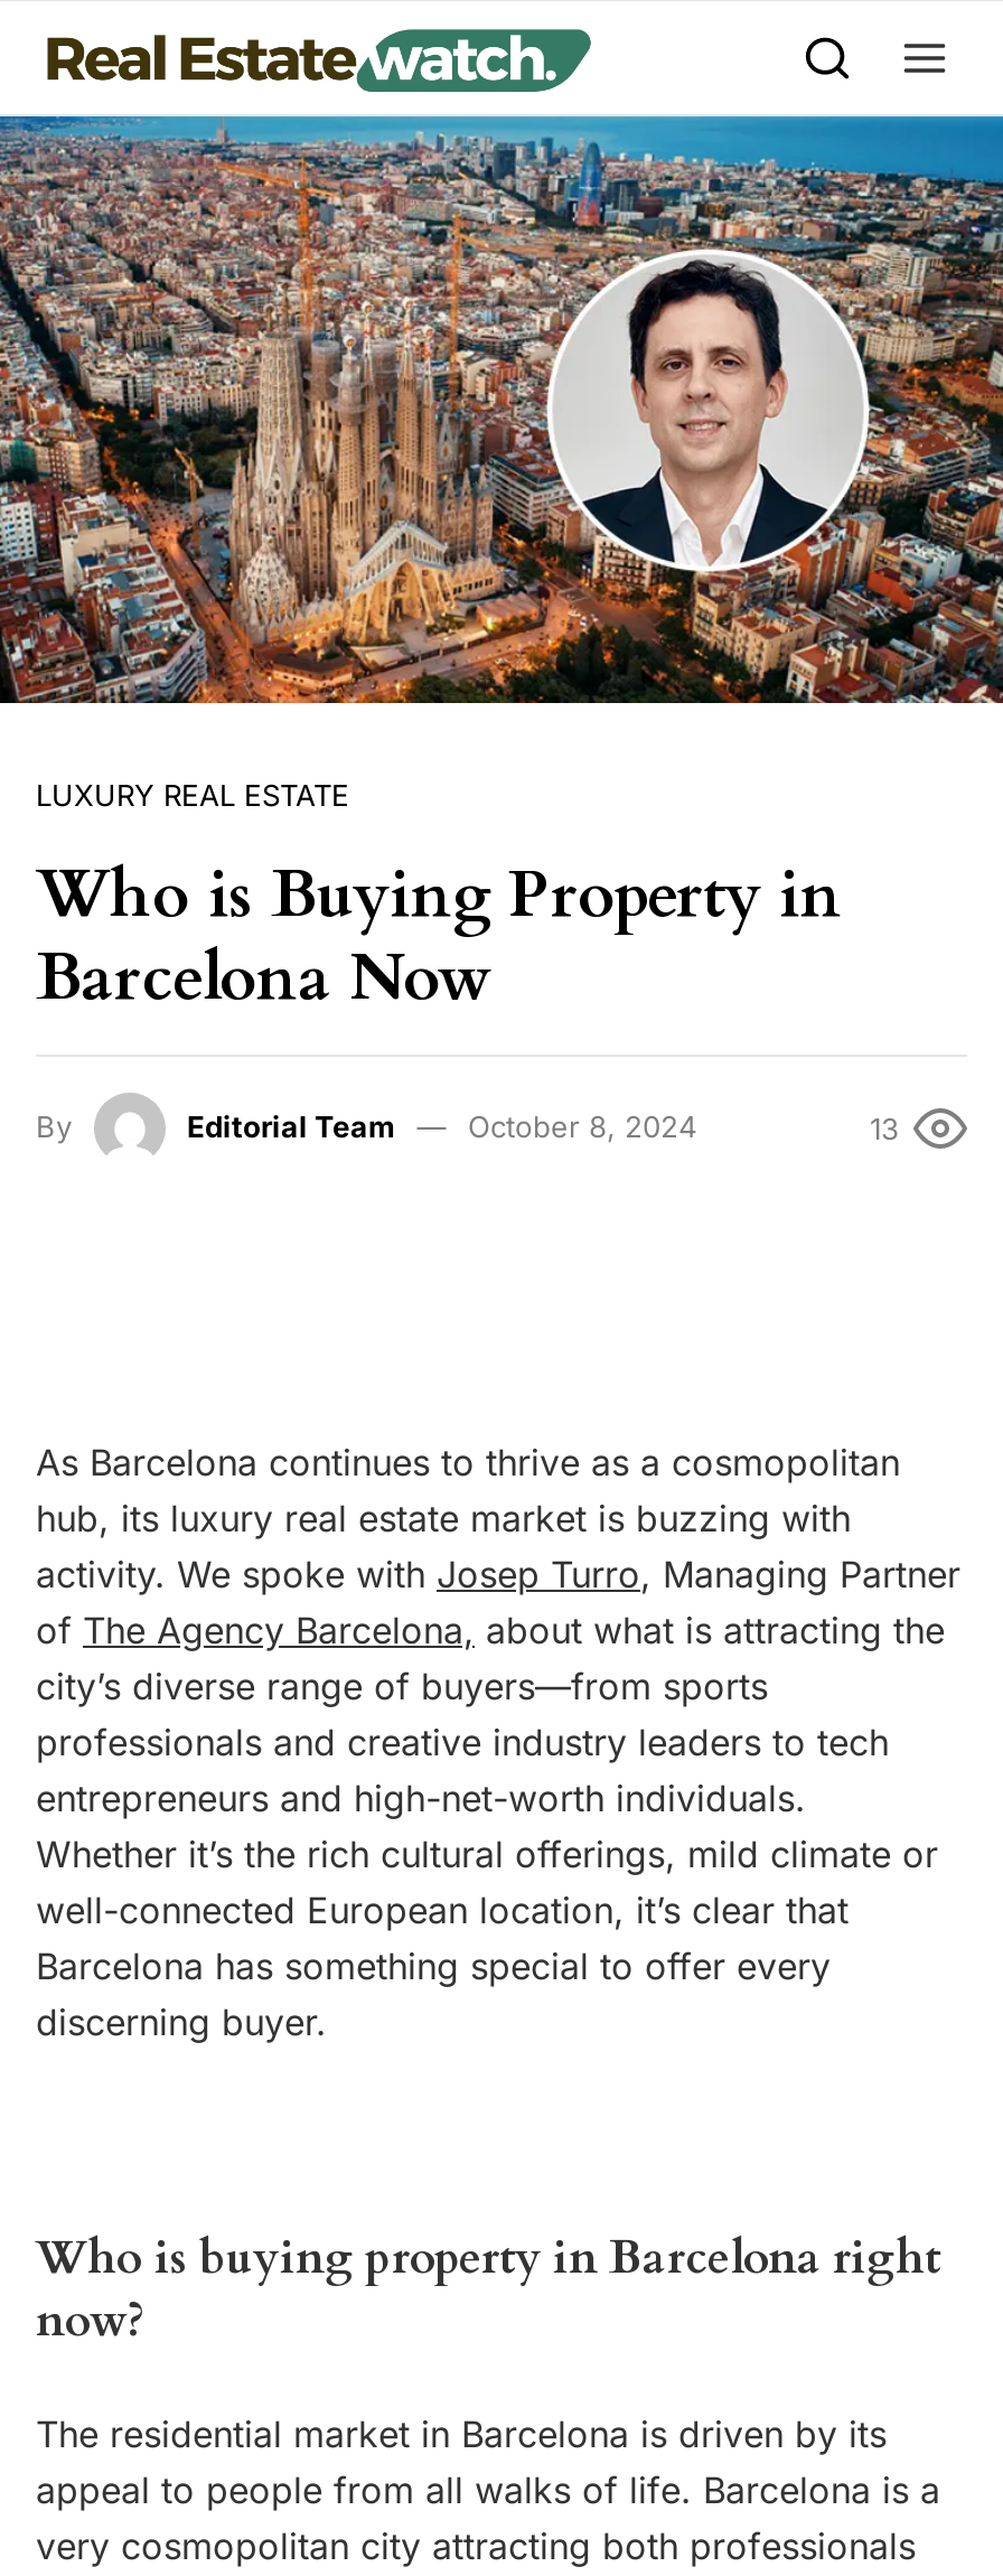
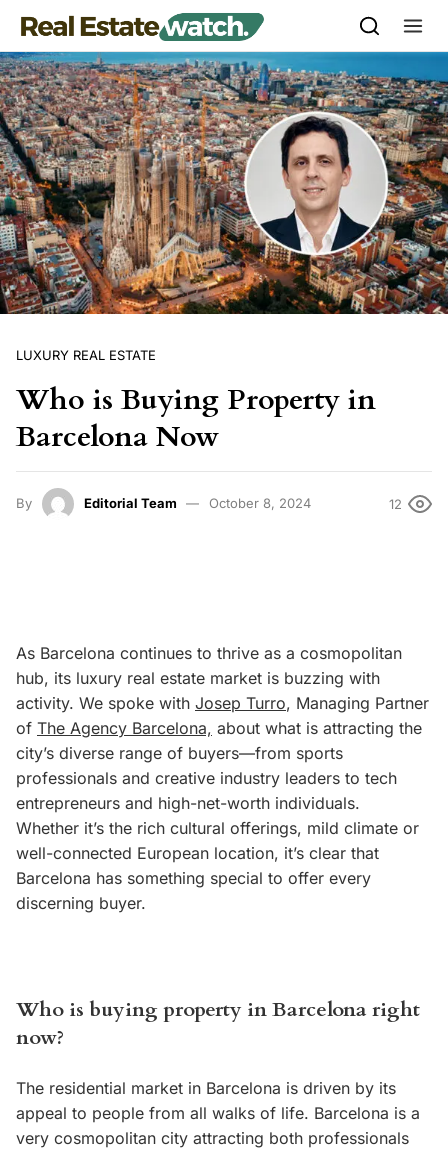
- 13
+ 12
